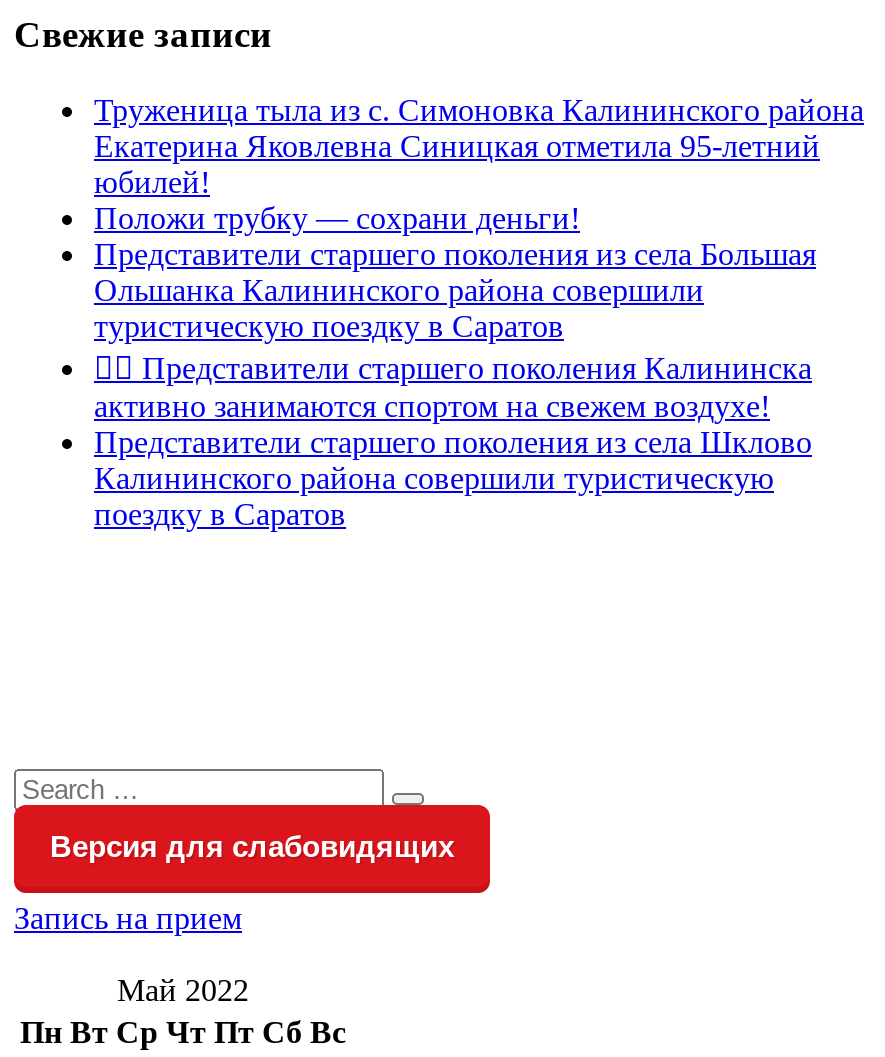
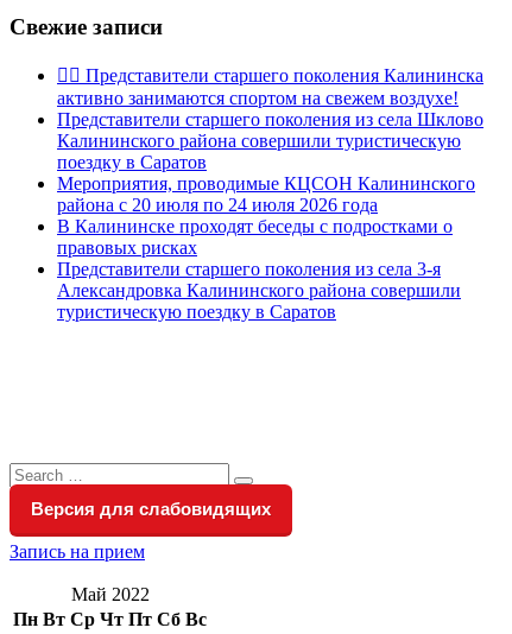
- Труженица тыла из с. Симоновка Калининского района
- Екатерина Яковлевна Синицкая отметила 95-летний
- юбилей!
- Положи трубку — сохрани деньги!
- Представители старшего поколения из села Большая
- Ольшанка Калининского района совершили

moved down: туристическую поездку в Саратов

moved up: активно занимаются спортом на свежем воздухе! | Представители старшего поколения из села Шклово | Калининского района совершили туристическую | поездку в Саратов

+ Мероприятия, проводимые КЦСОН Калининского
+ района с 20 июля по 24 июля 2026 года
+ В Калининске проходят беседы с подростками о
+ правовых рисках
+ Представители старшего поколения из села 3-я
+ Александровка Калининского района совершили
